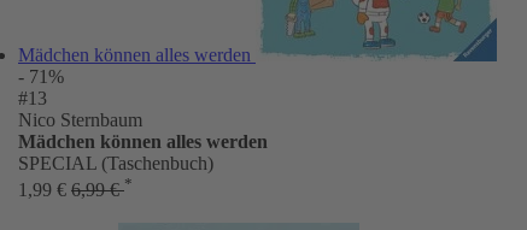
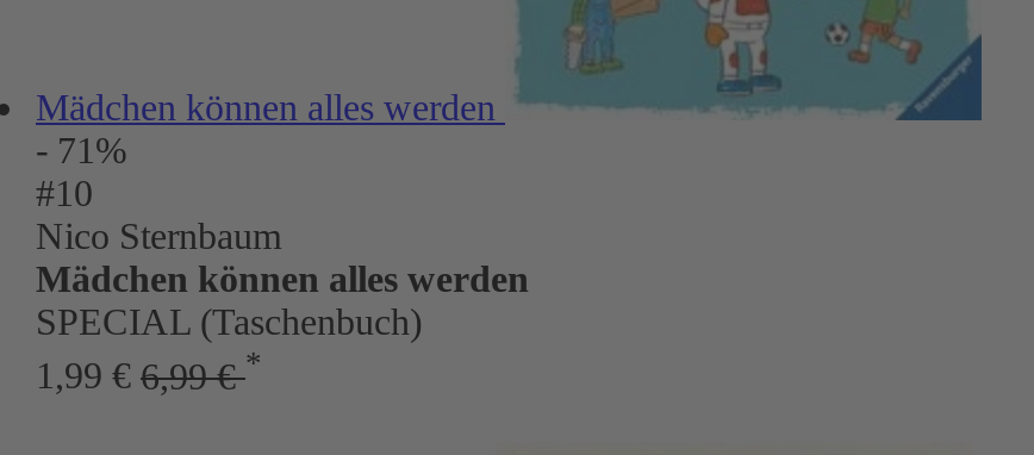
- #13
+ #10
